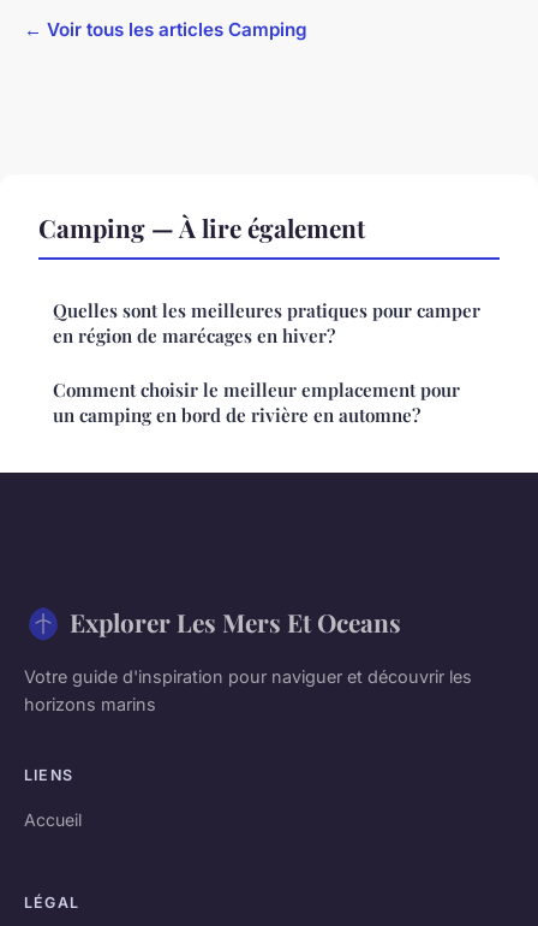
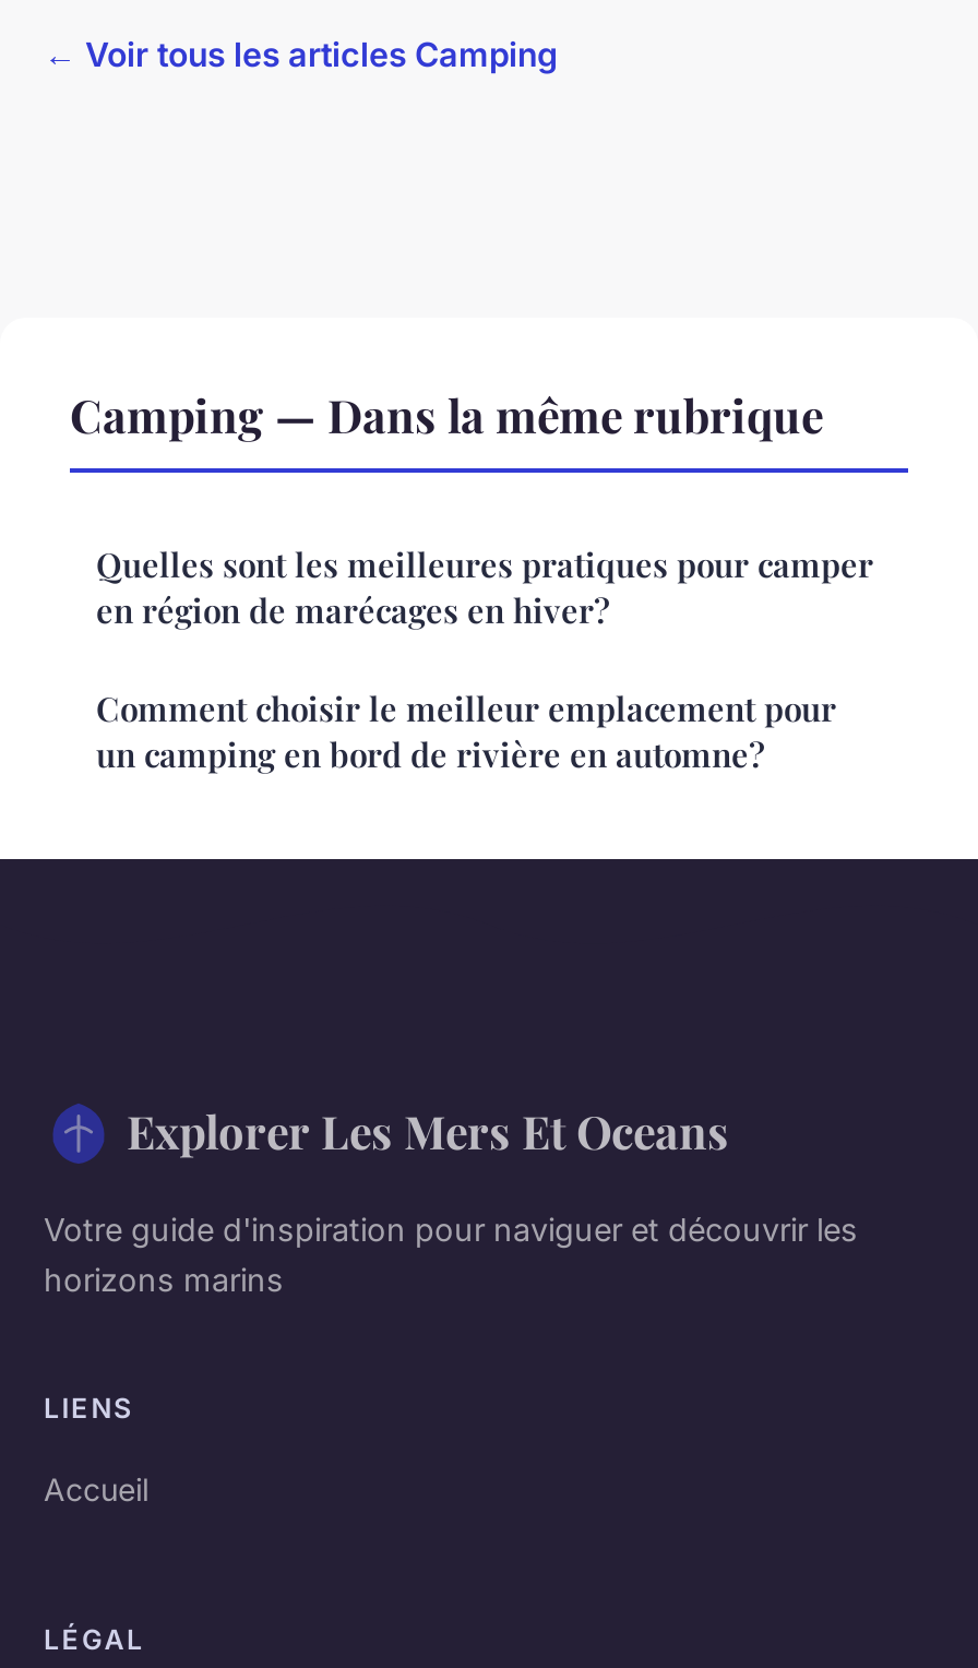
- Camping — À lire également
+ Camping — Dans la même rubrique
